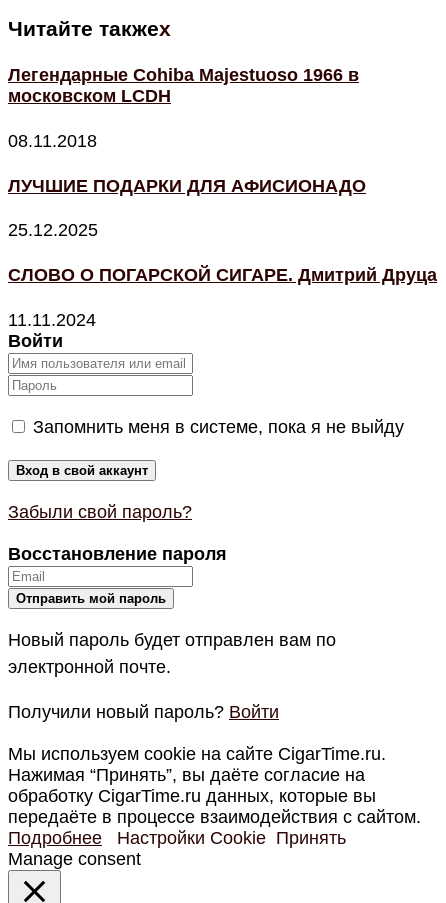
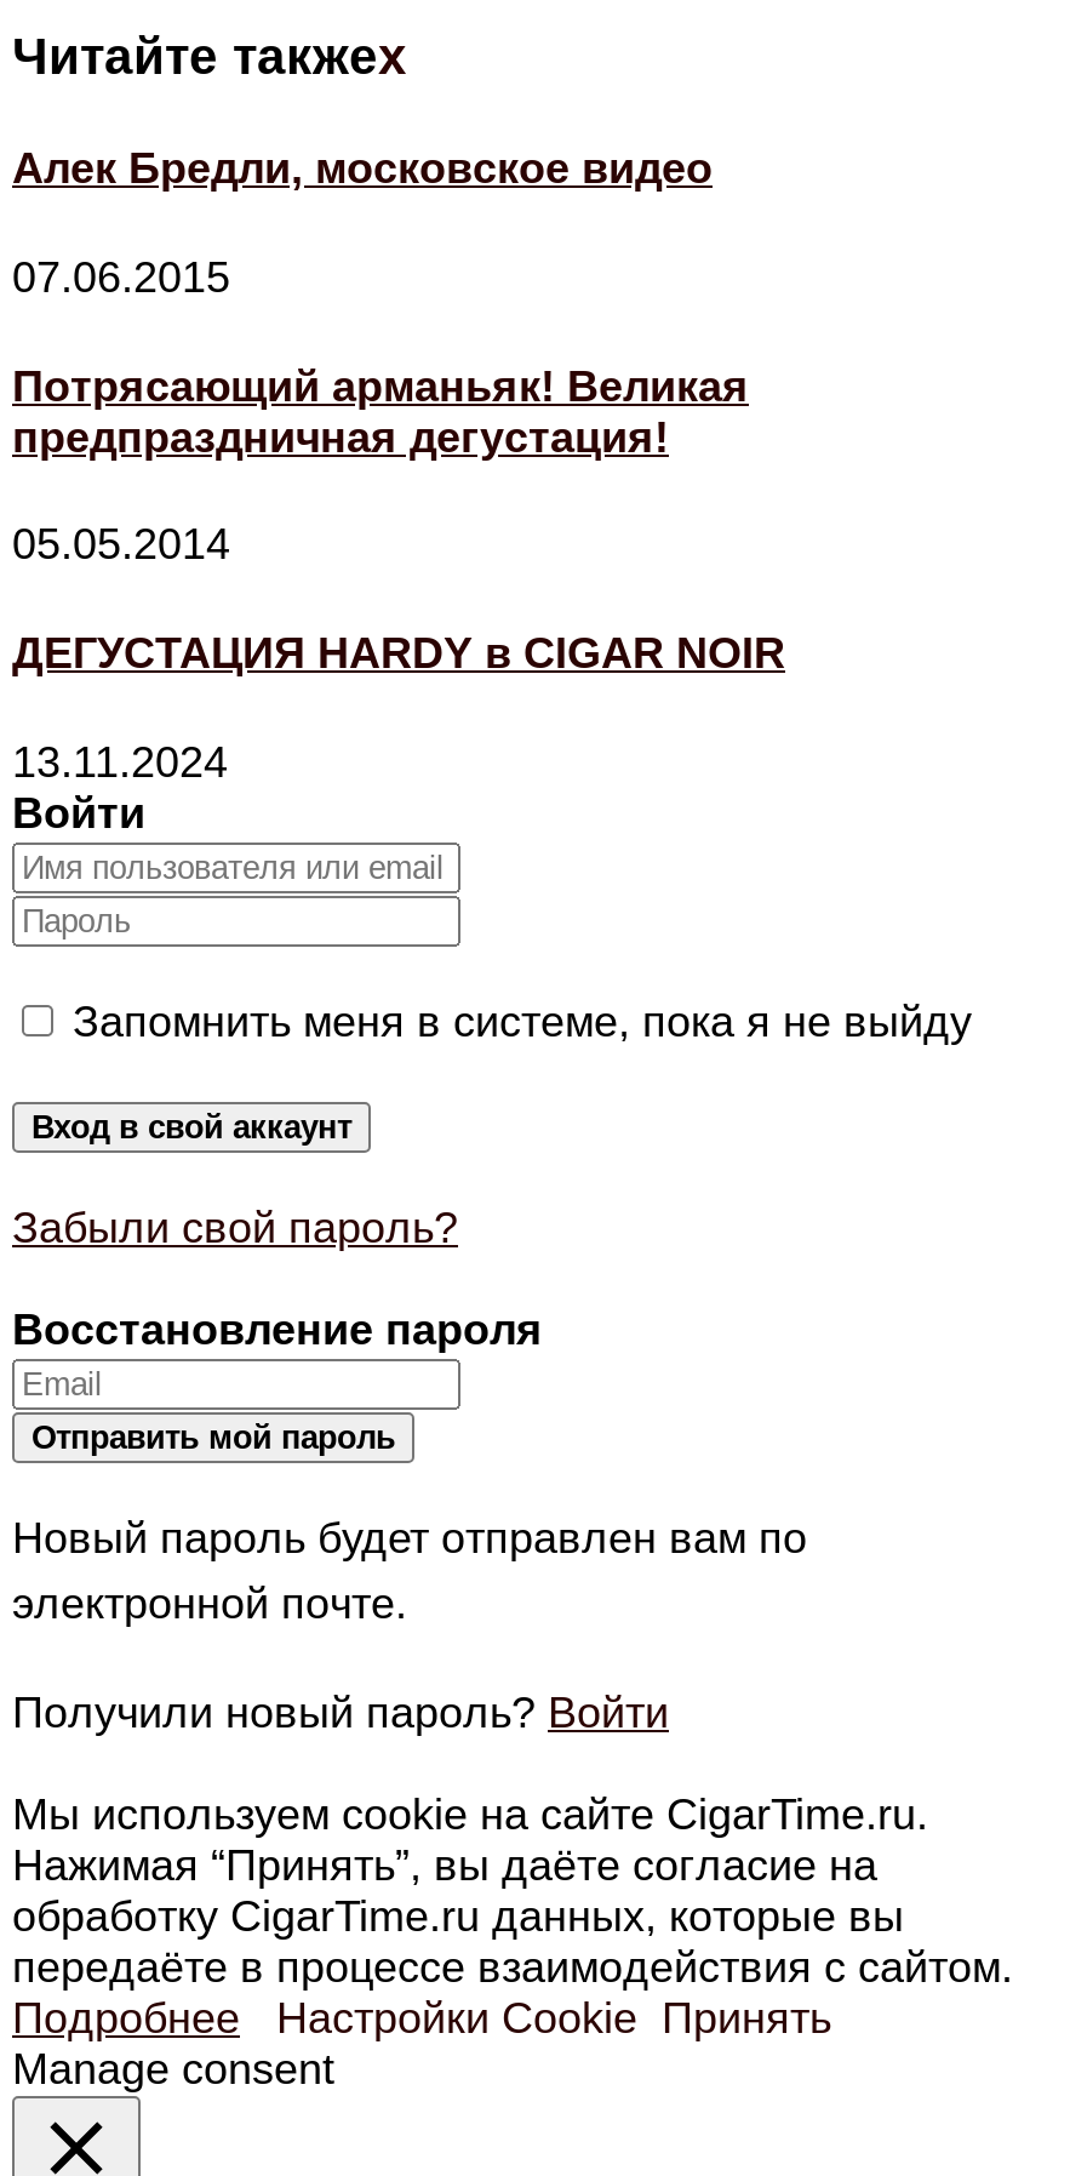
- Легендарные Cohiba Majestuoso 1966 в
- московском LCDH
+ Алек Бредли, московское видео

- 08.11.2018
+ 07.06.2015

- ЛУЧШИЕ ПОДАРКИ ДЛЯ АФИСИОНАДО
+ Потрясающий арманьяк! Великая
+ предпраздничная дегустация!

- 25.12.2025
+ 05.05.2014

- СЛОВО О ПОГАРСКОЙ СИГАРЕ. Дмитрий Друца
+ ДЕГУСТАЦИЯ HARDY в CIGAR NOIR

- 11.11.2024
+ 13.11.2024
